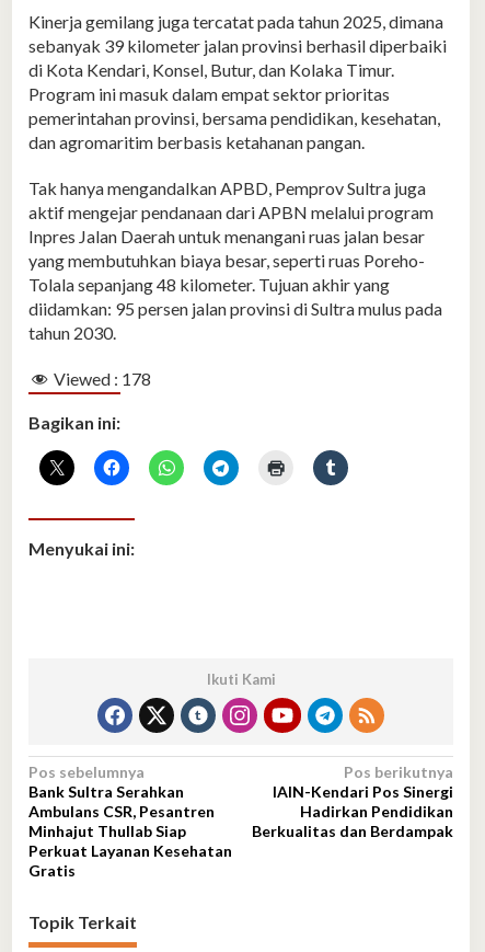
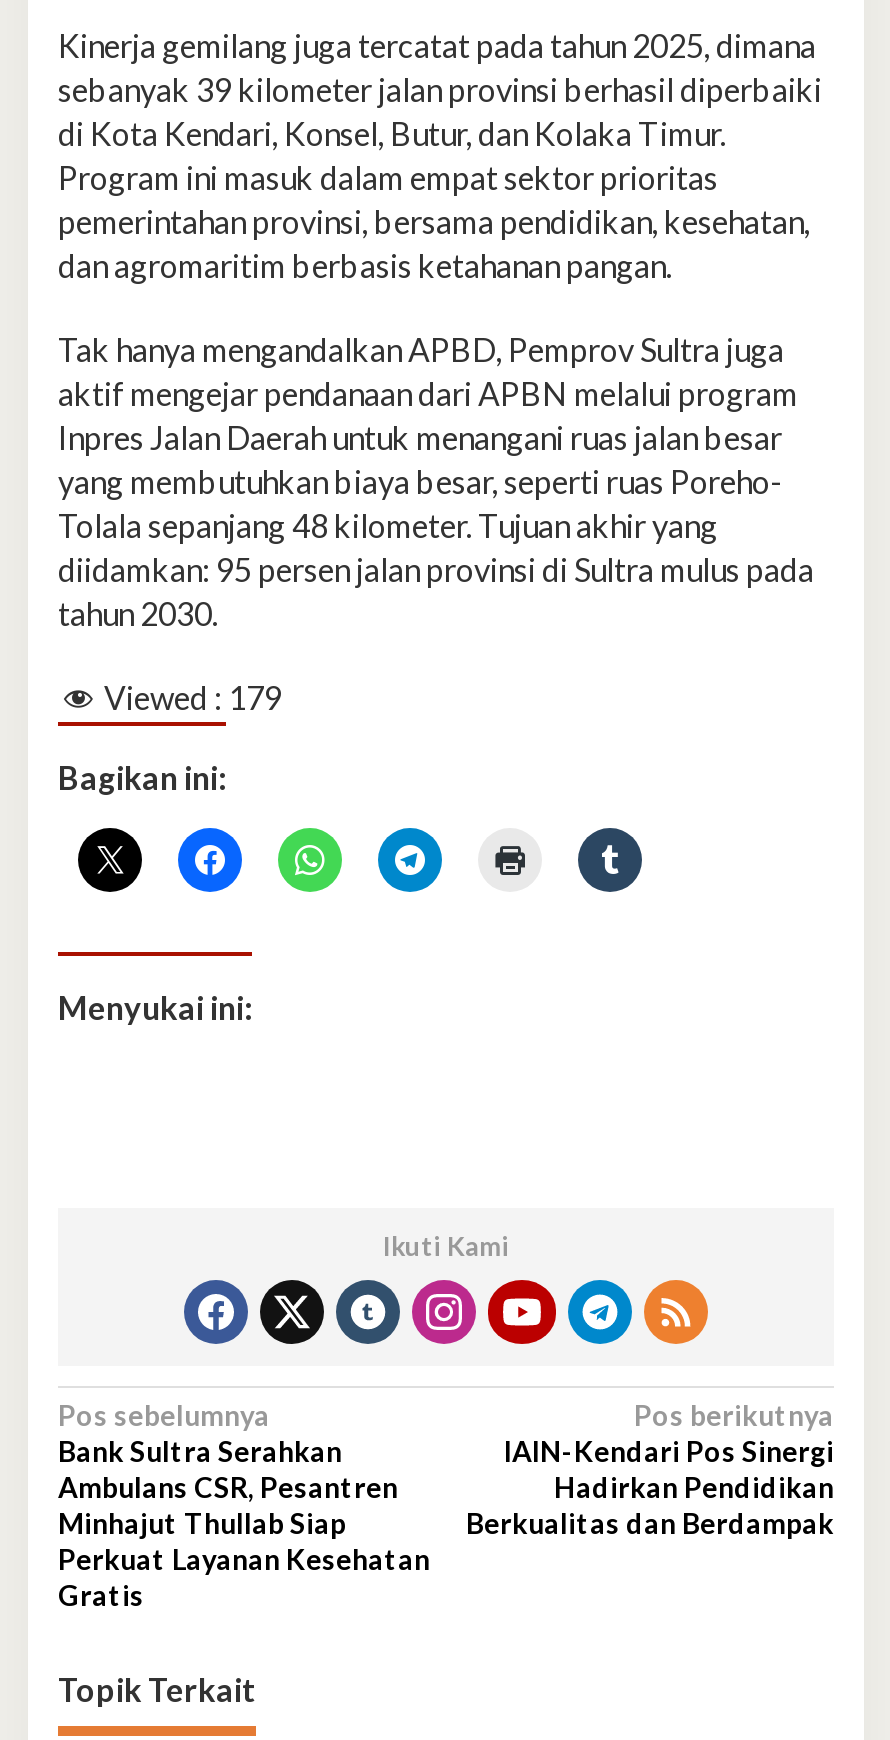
- Viewed : 178
+ Viewed : 179
